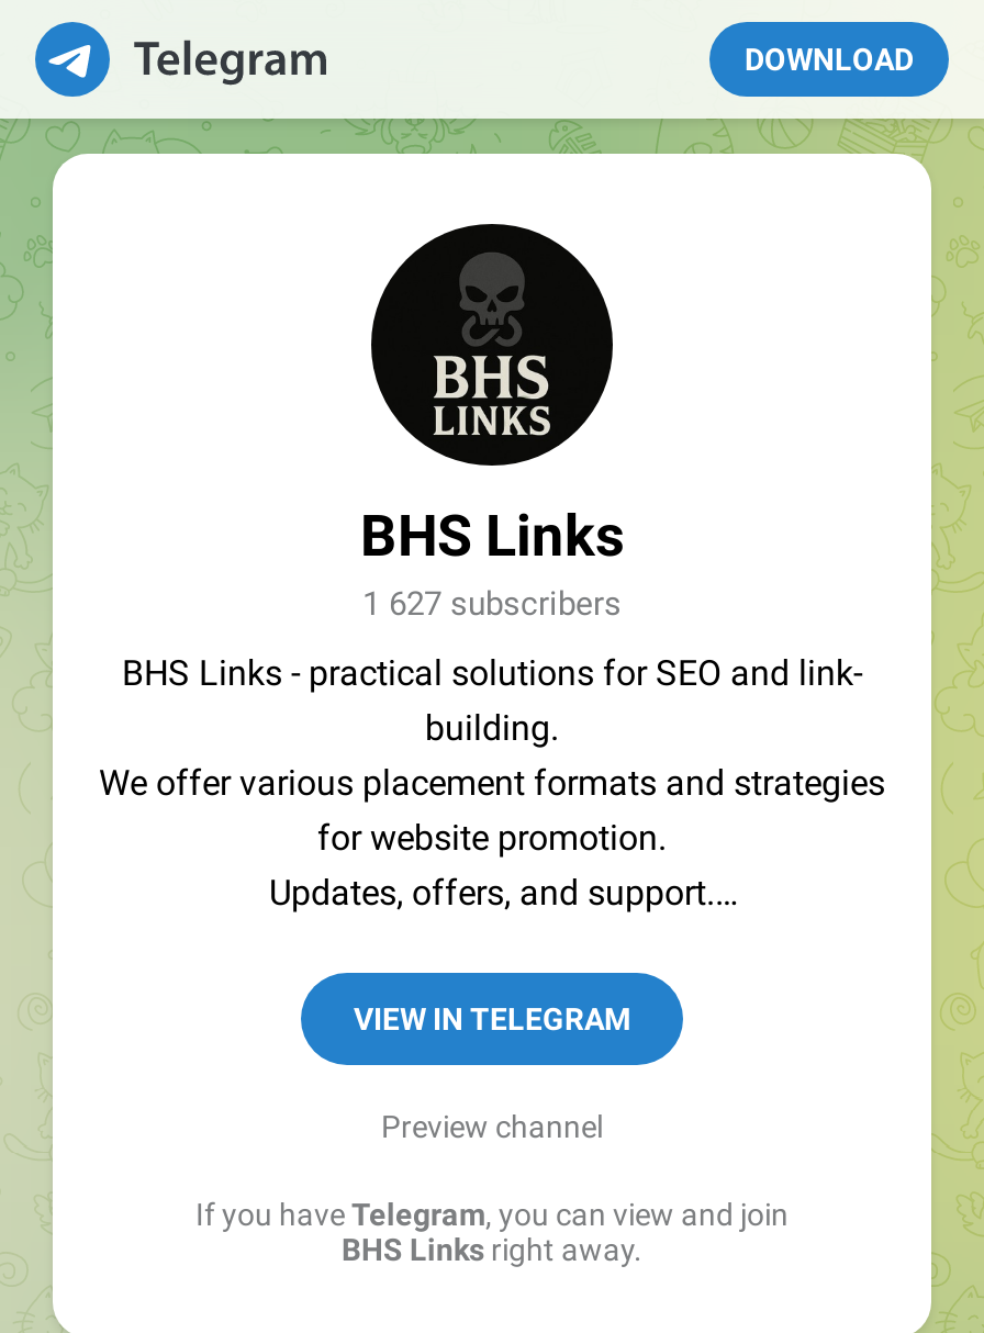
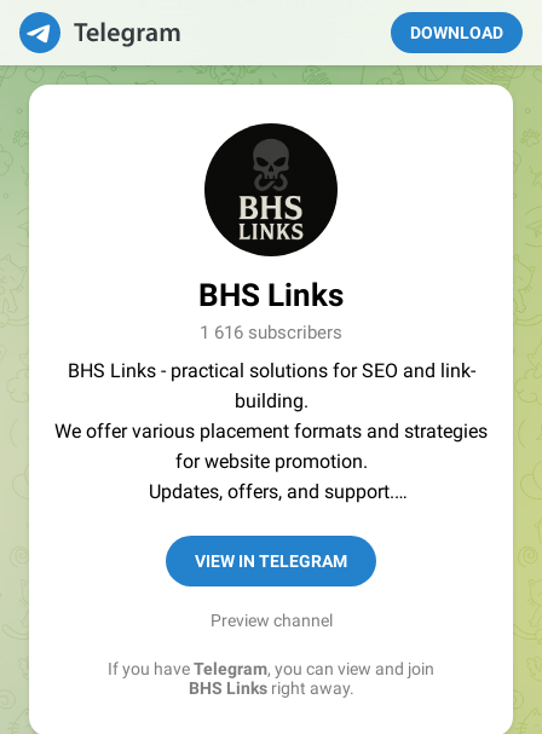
- 1 627 subscribers
+ 1 616 subscribers
